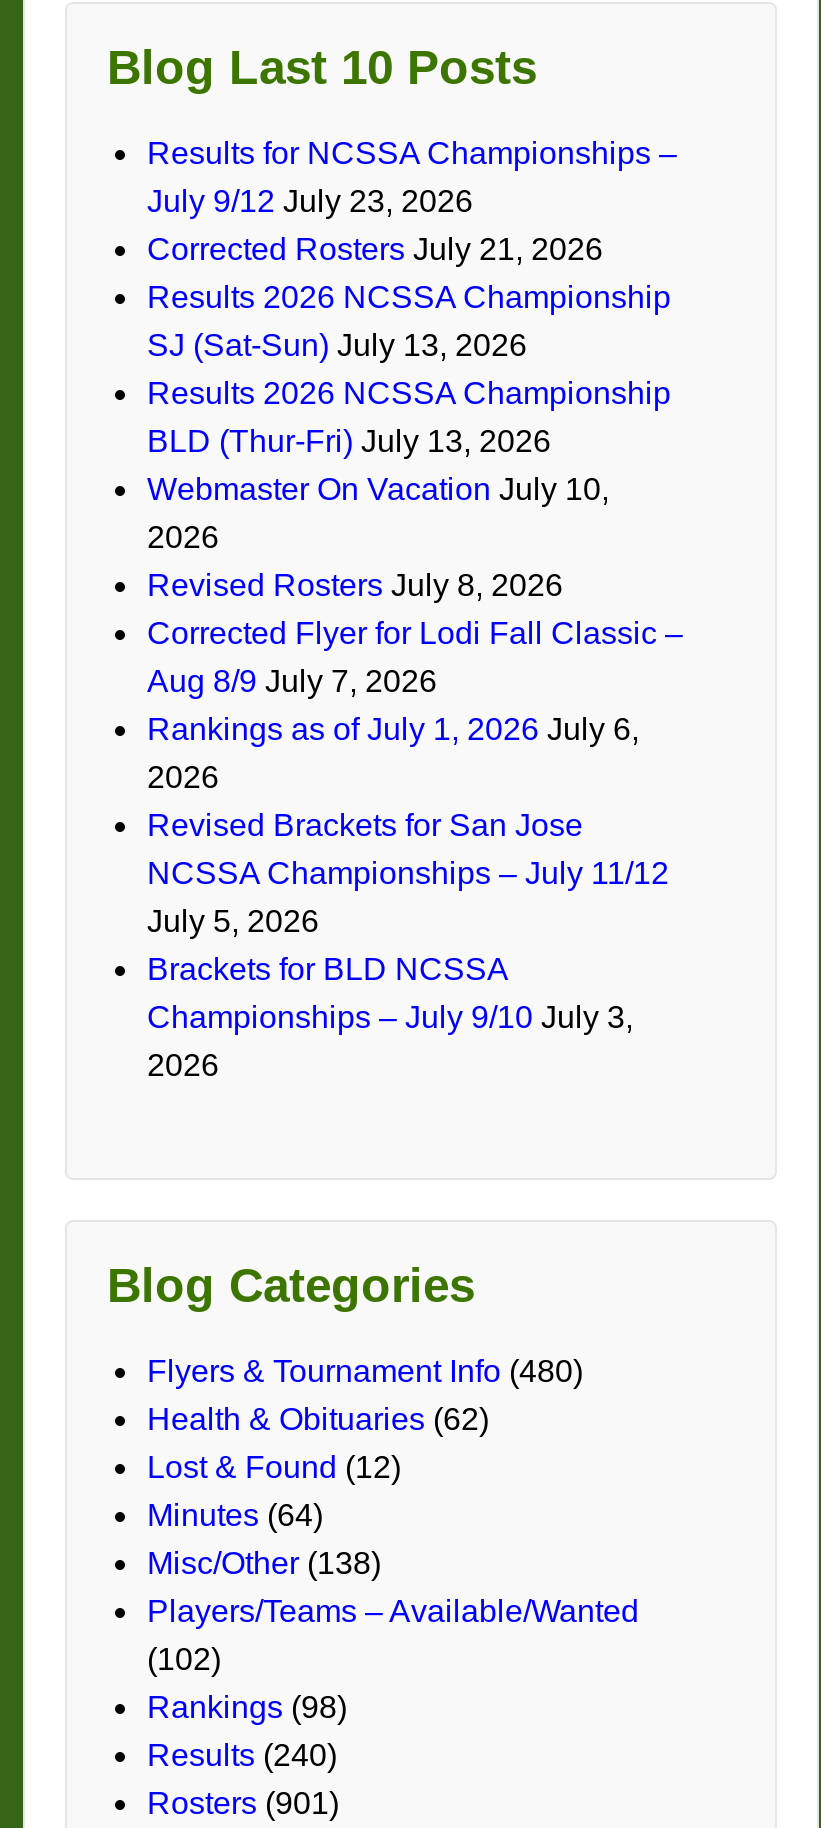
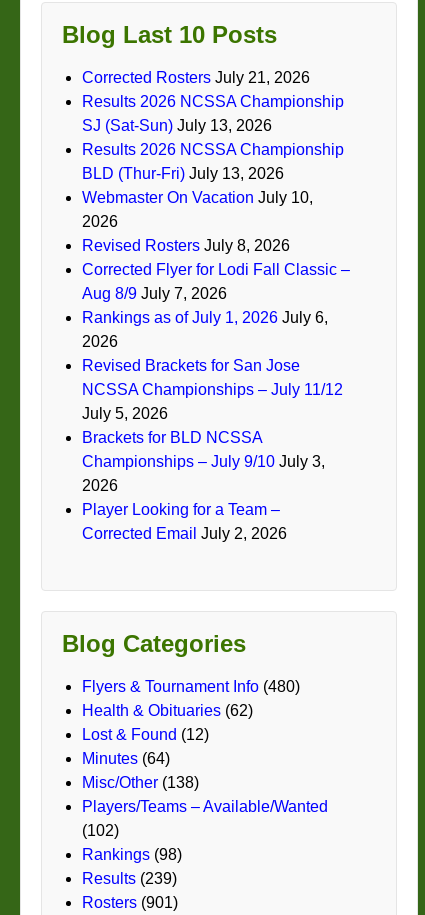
- Results for NCSSA Championships –
- July 9/12 July 23, 2026

moved up: Corrected Rosters July 21, 2026 | Results 2026 NCSSA Championship | SJ (Sat-Sun) July 13, 2026 | ... | Championships – July 9/10 July 3, | 2026

+ Player Looking for a Team –
+ Corrected Email July 2, 2026

- Results (240)
+ Results (239)
